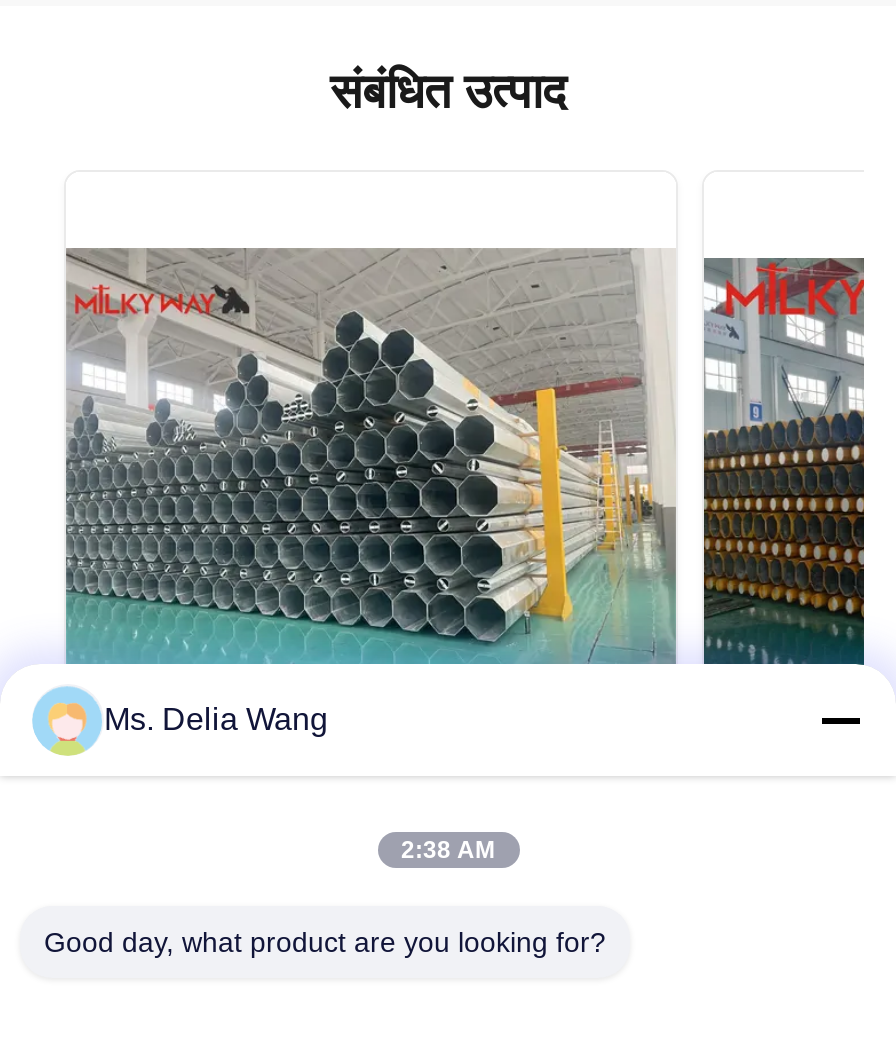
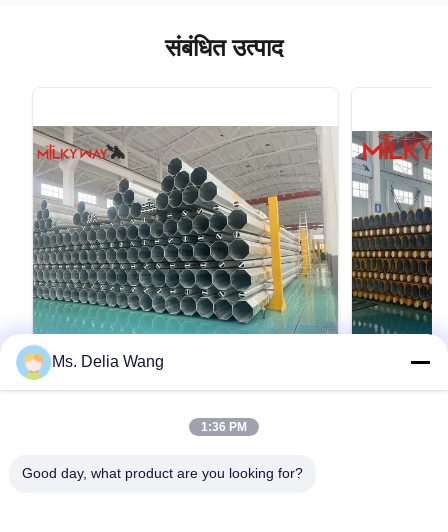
- 2:38 AM
+ 1:36 PM
